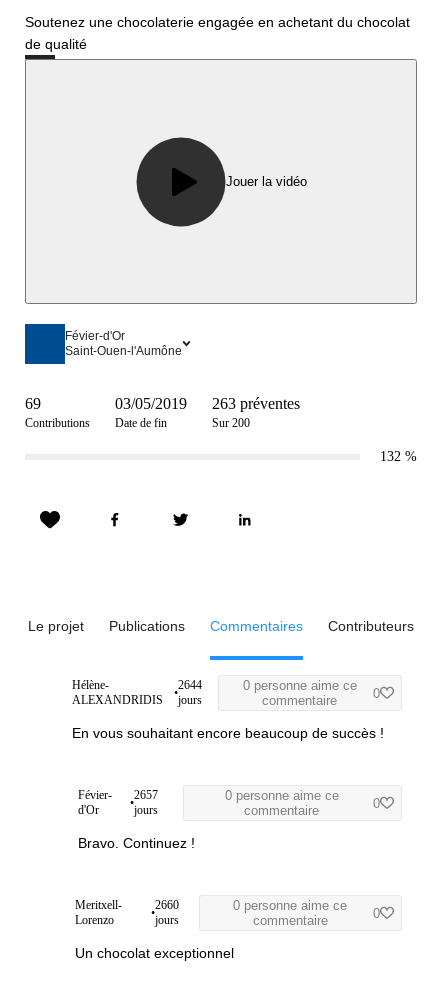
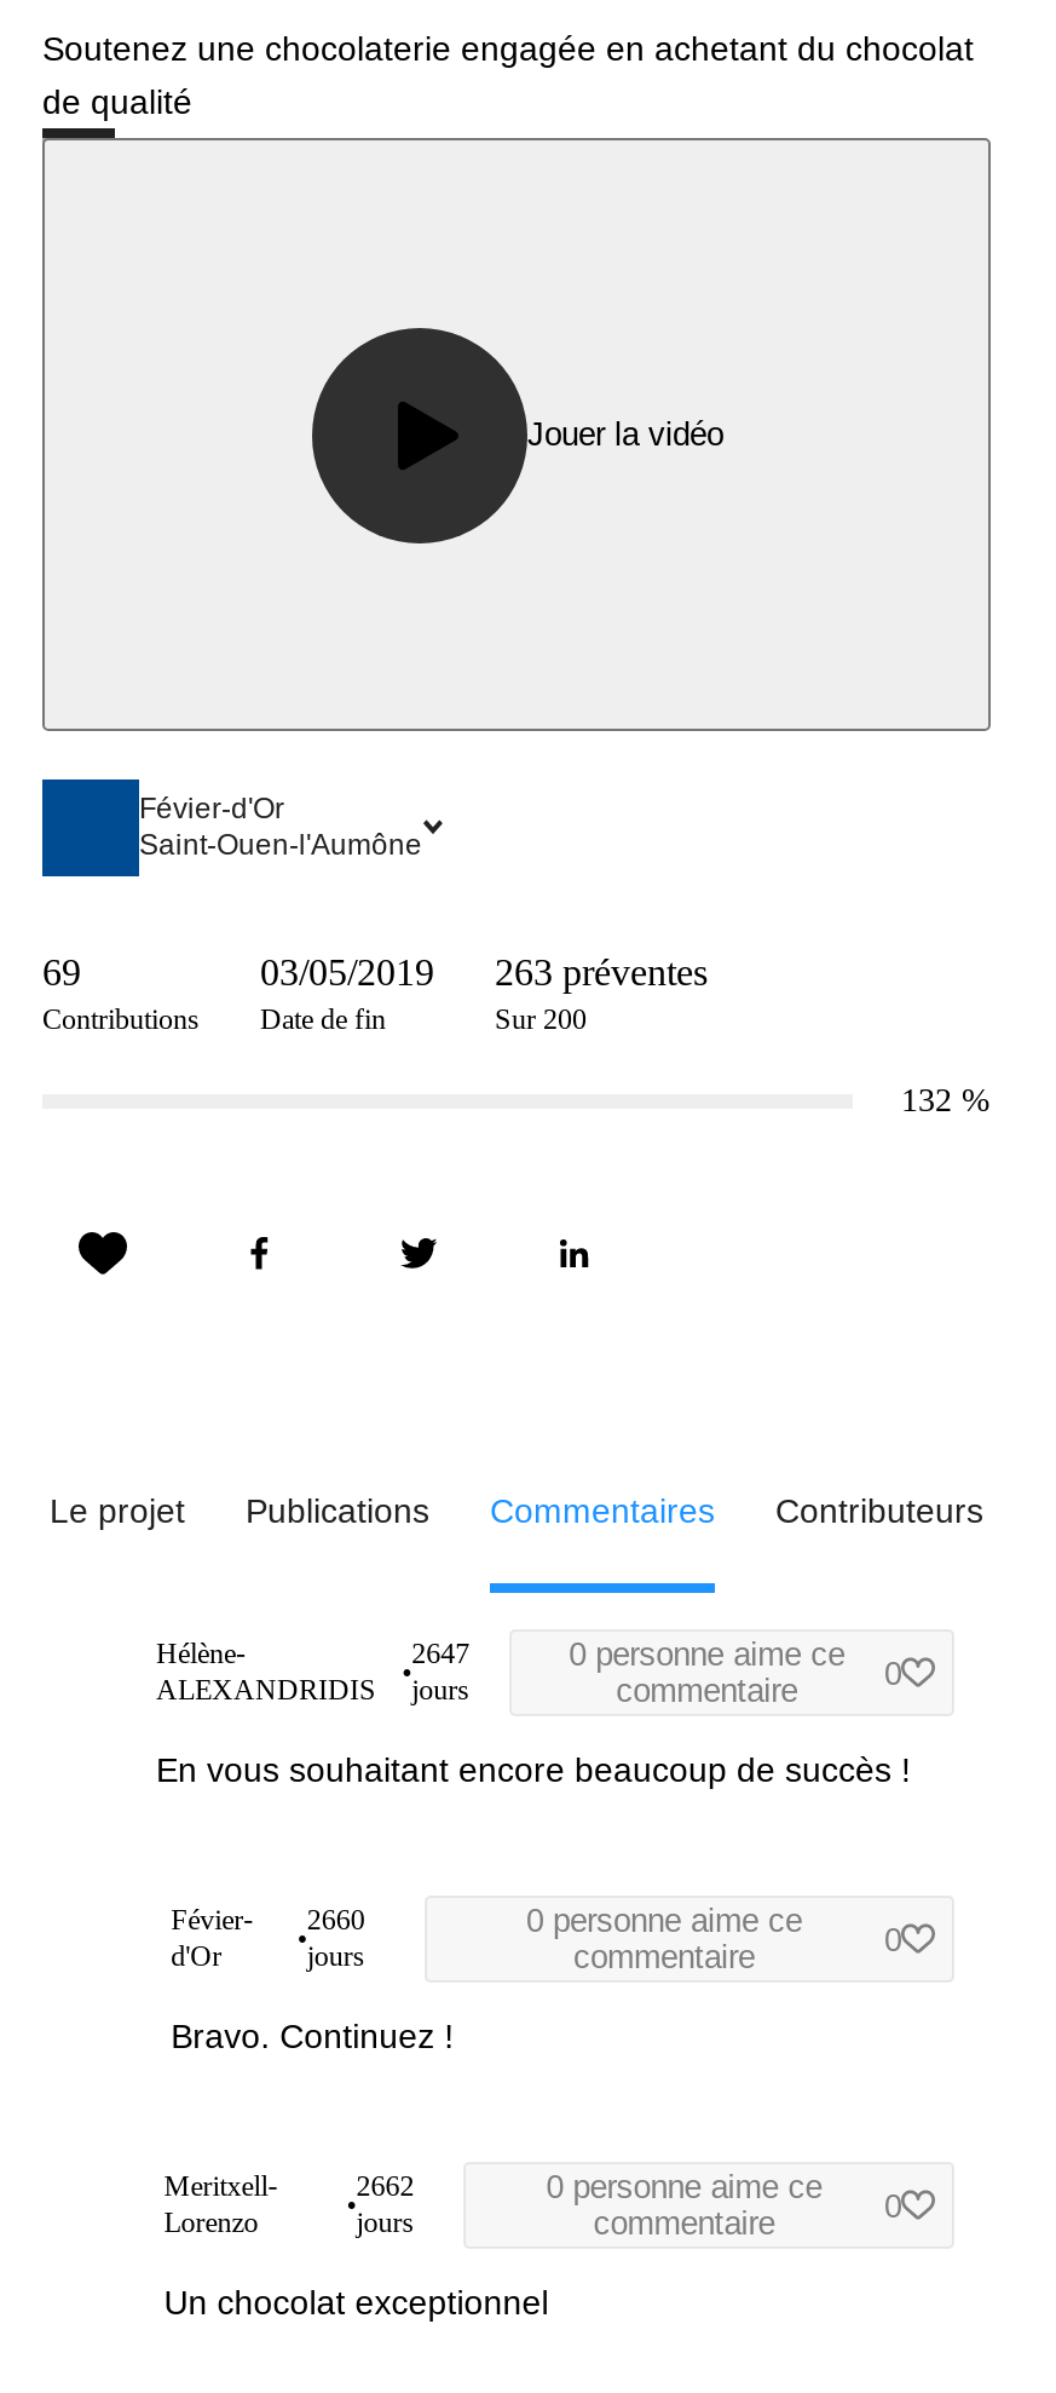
- 2644
+ 2647

- Févier- 2657
+ Févier- 2660

- 2660
+ 2662
